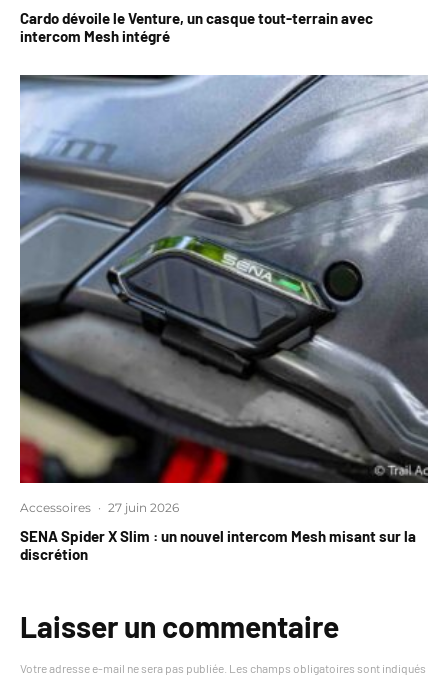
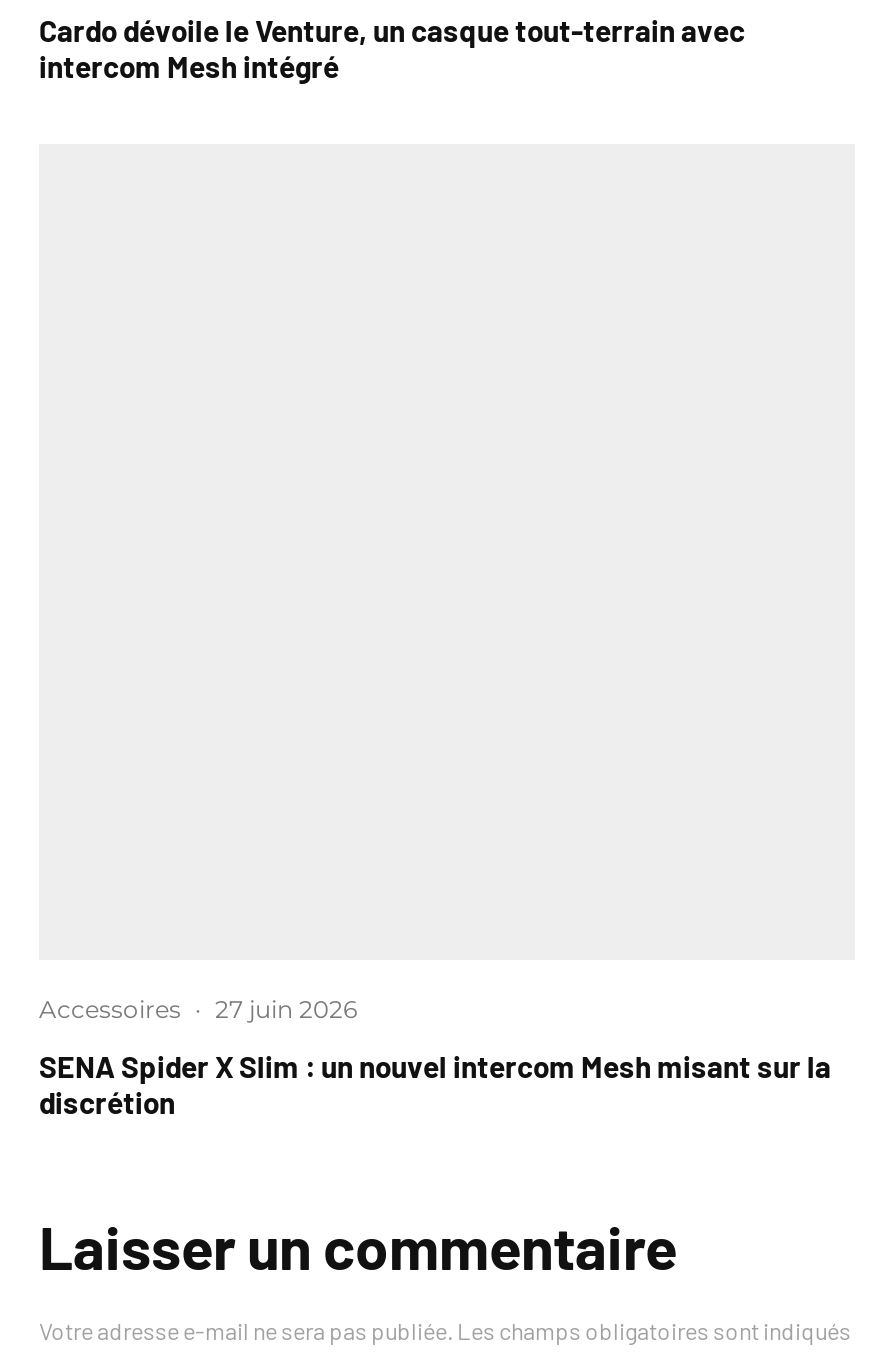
- [image]
